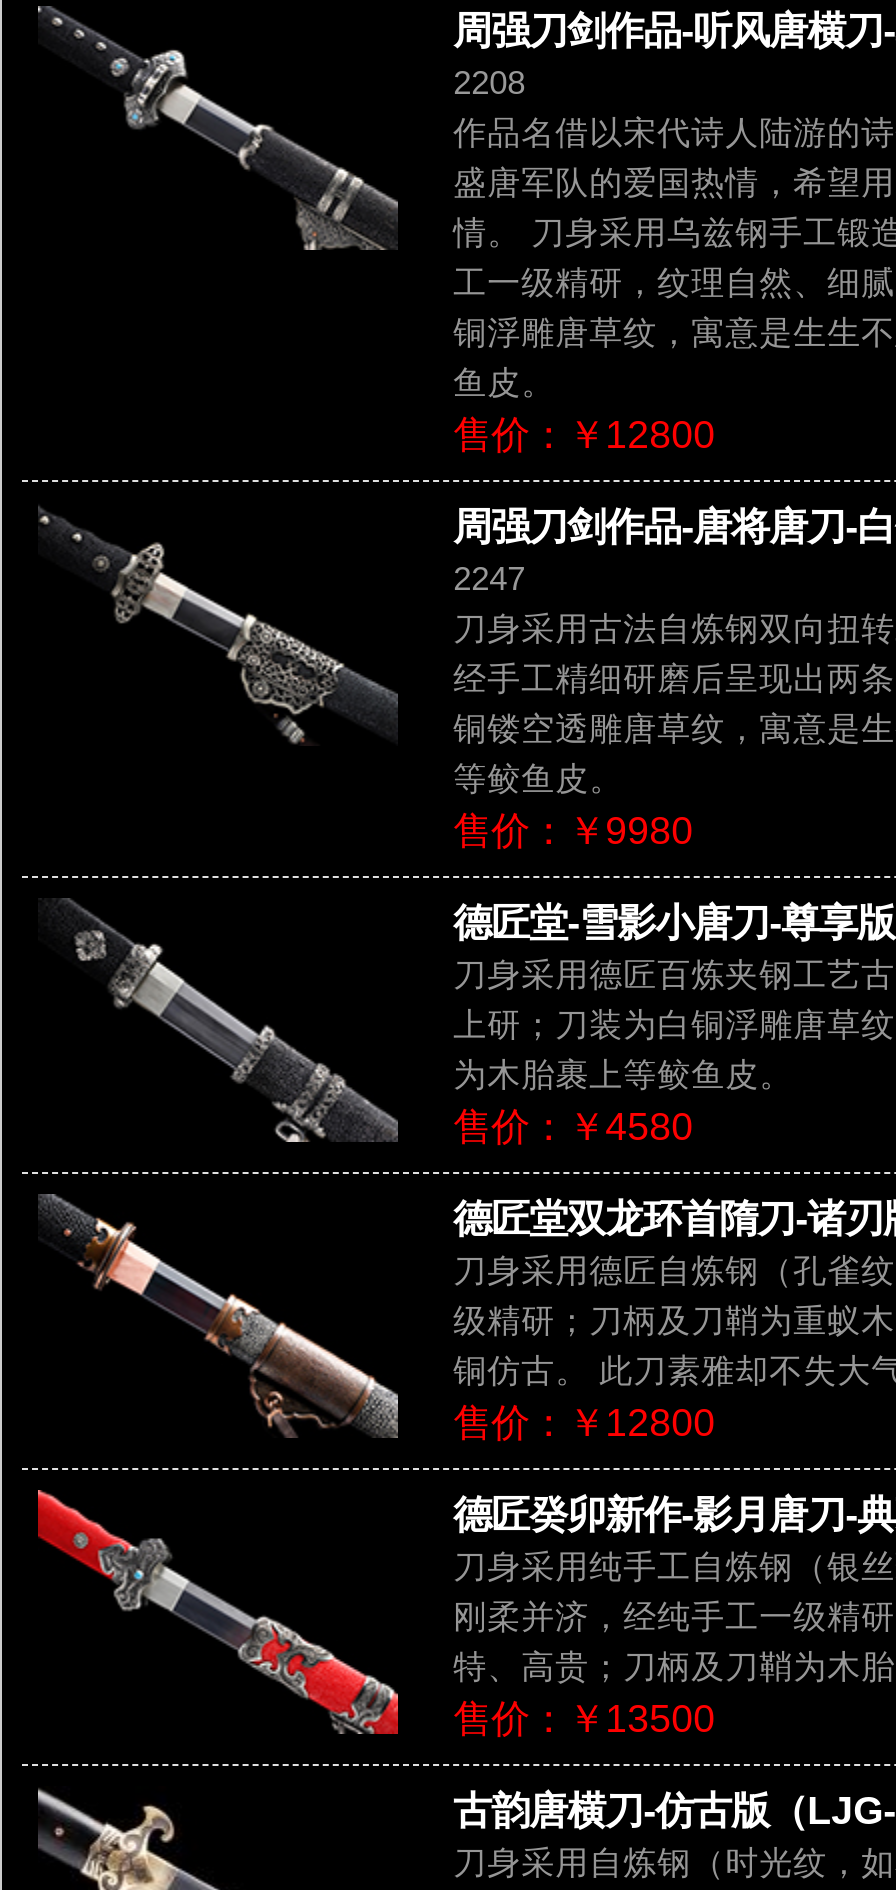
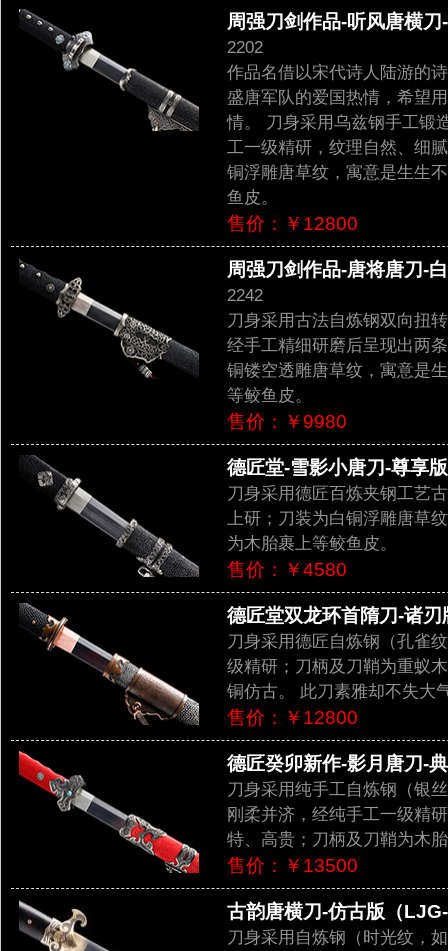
- 2208
+ 2202

- 2247
+ 2242
